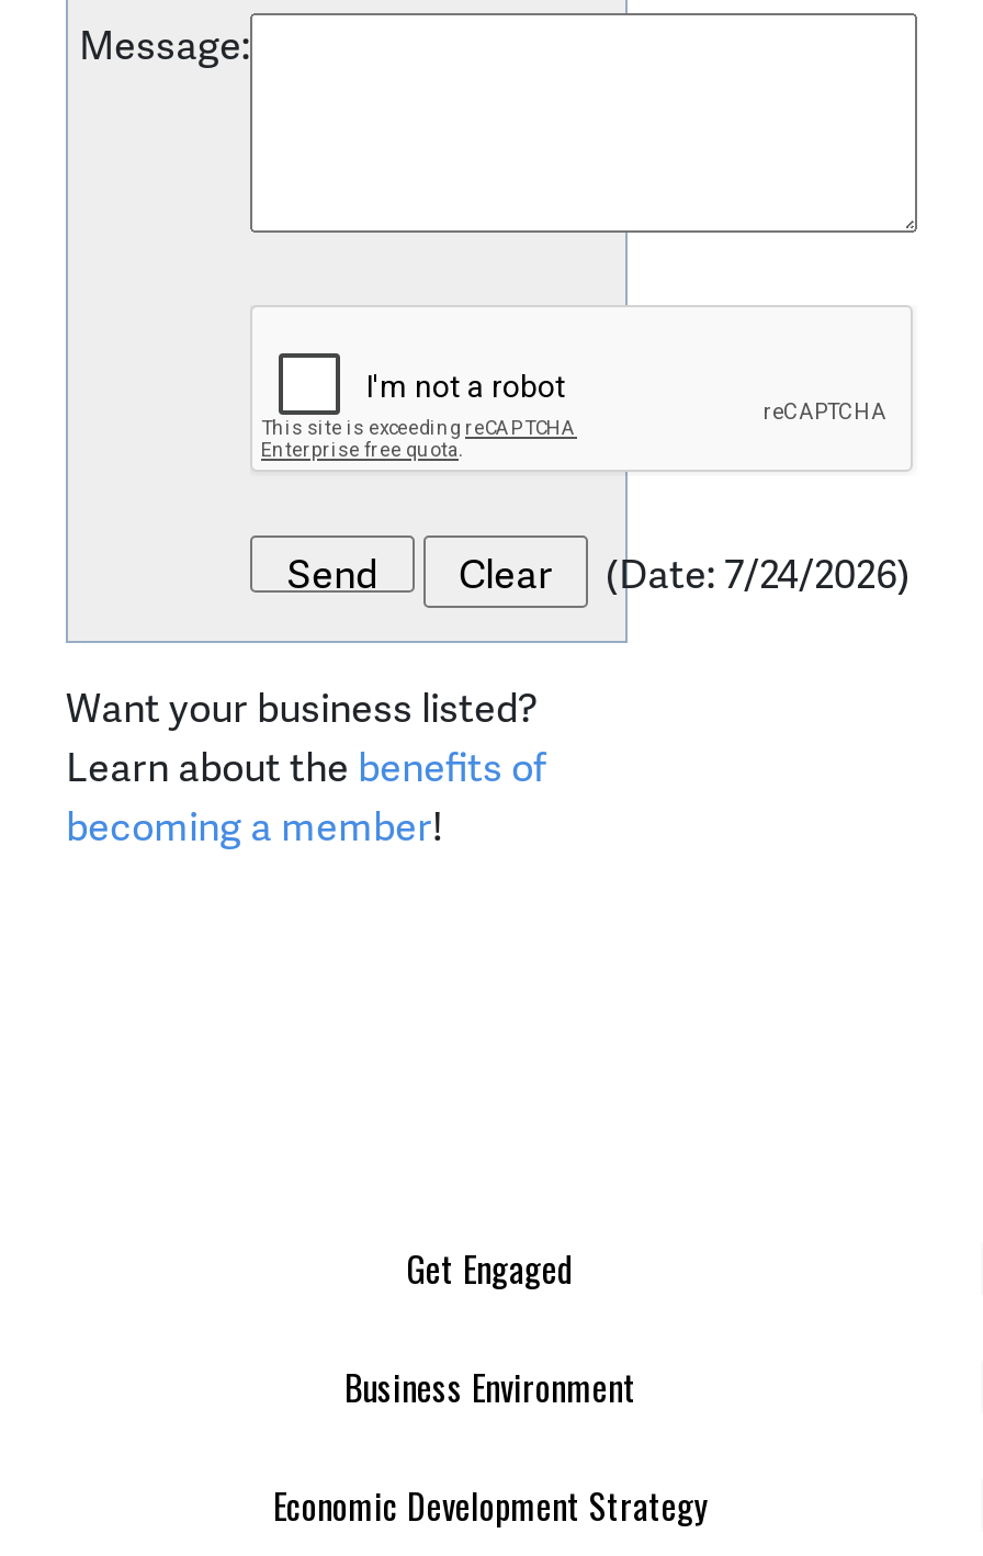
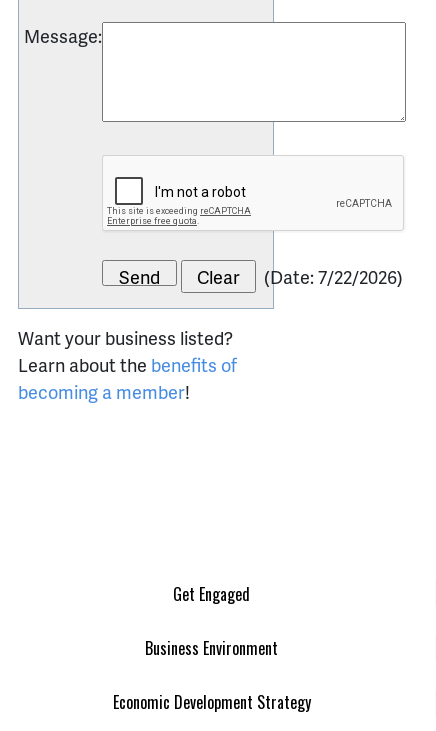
- (Date: 7/24/2026)
+ (Date: 7/22/2026)
